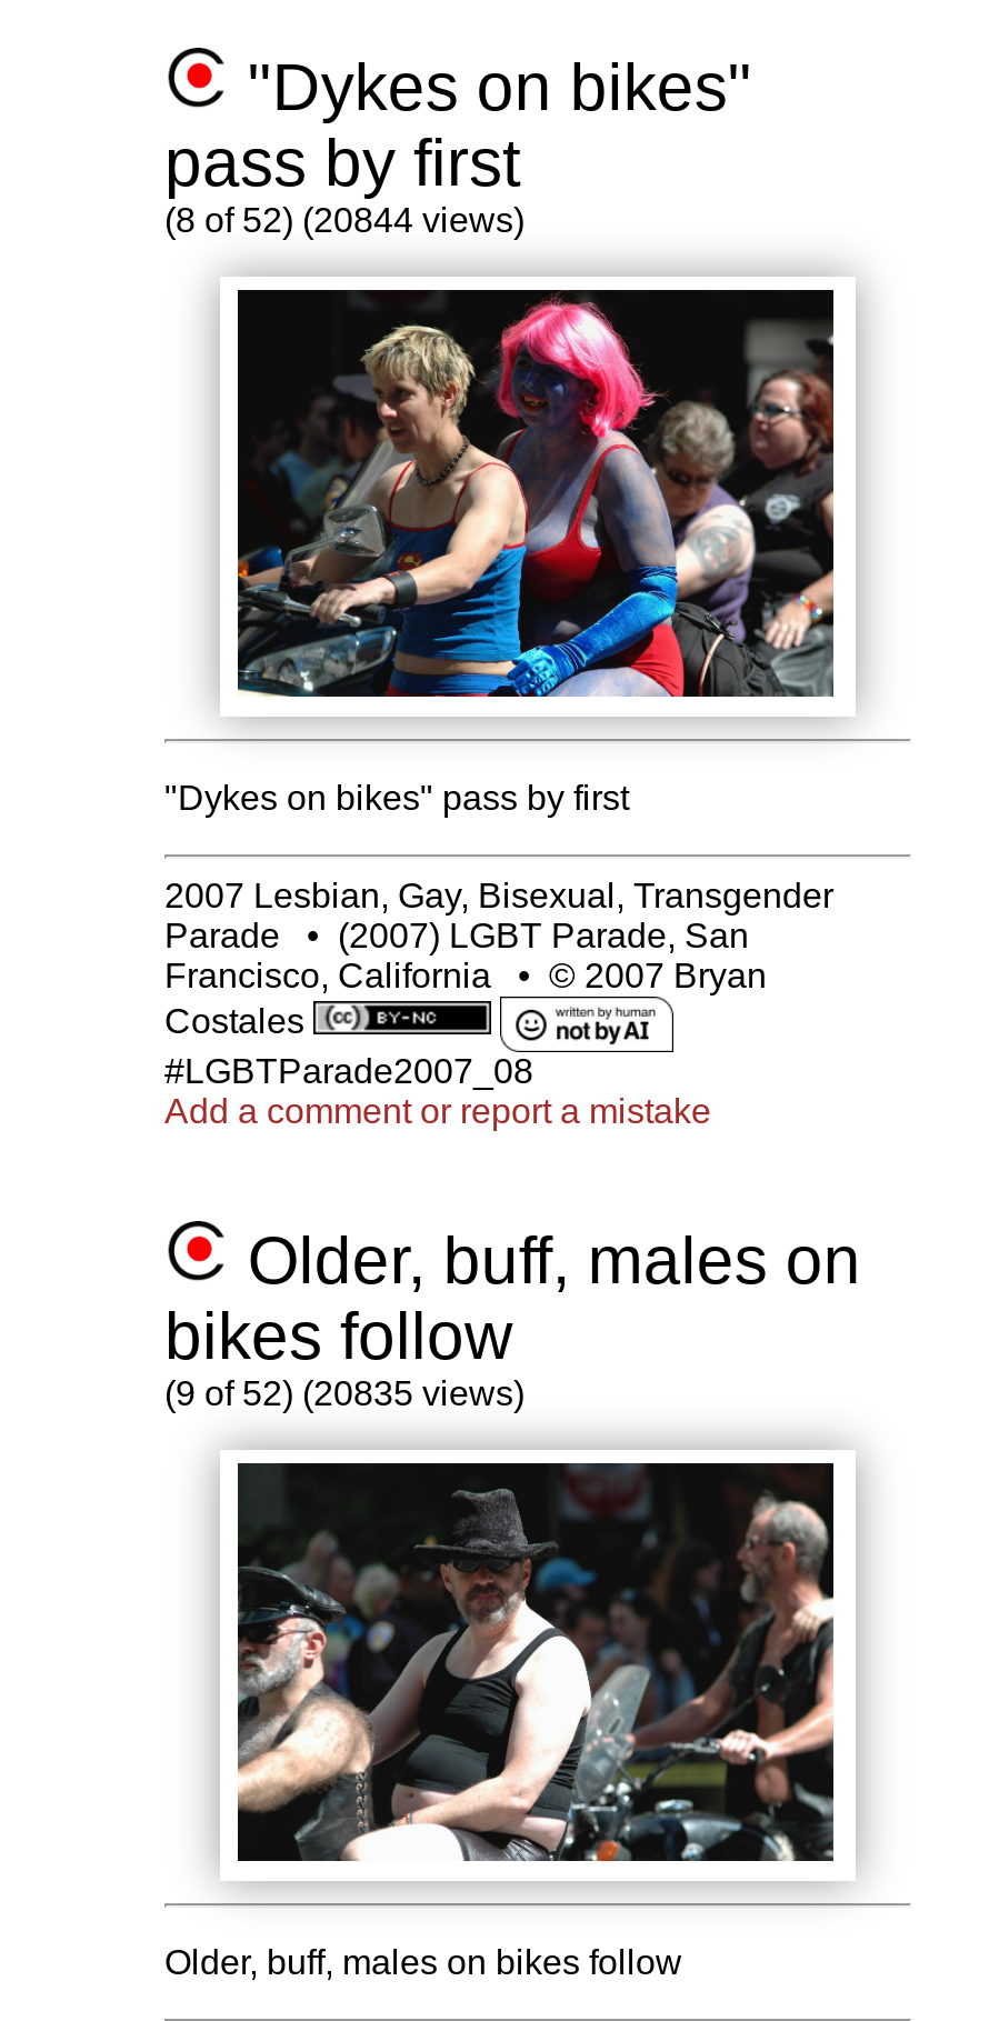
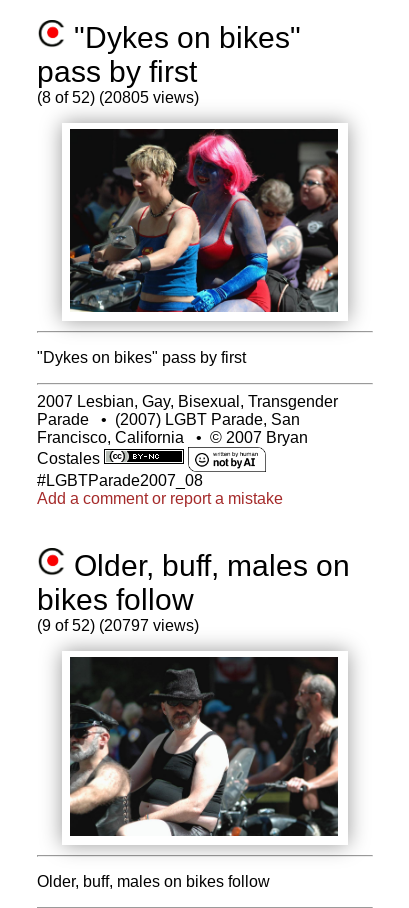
- (8 of 52) (20844 views)
+ (8 of 52) (20805 views)

- (9 of 52) (20835 views)
+ (9 of 52) (20797 views)
